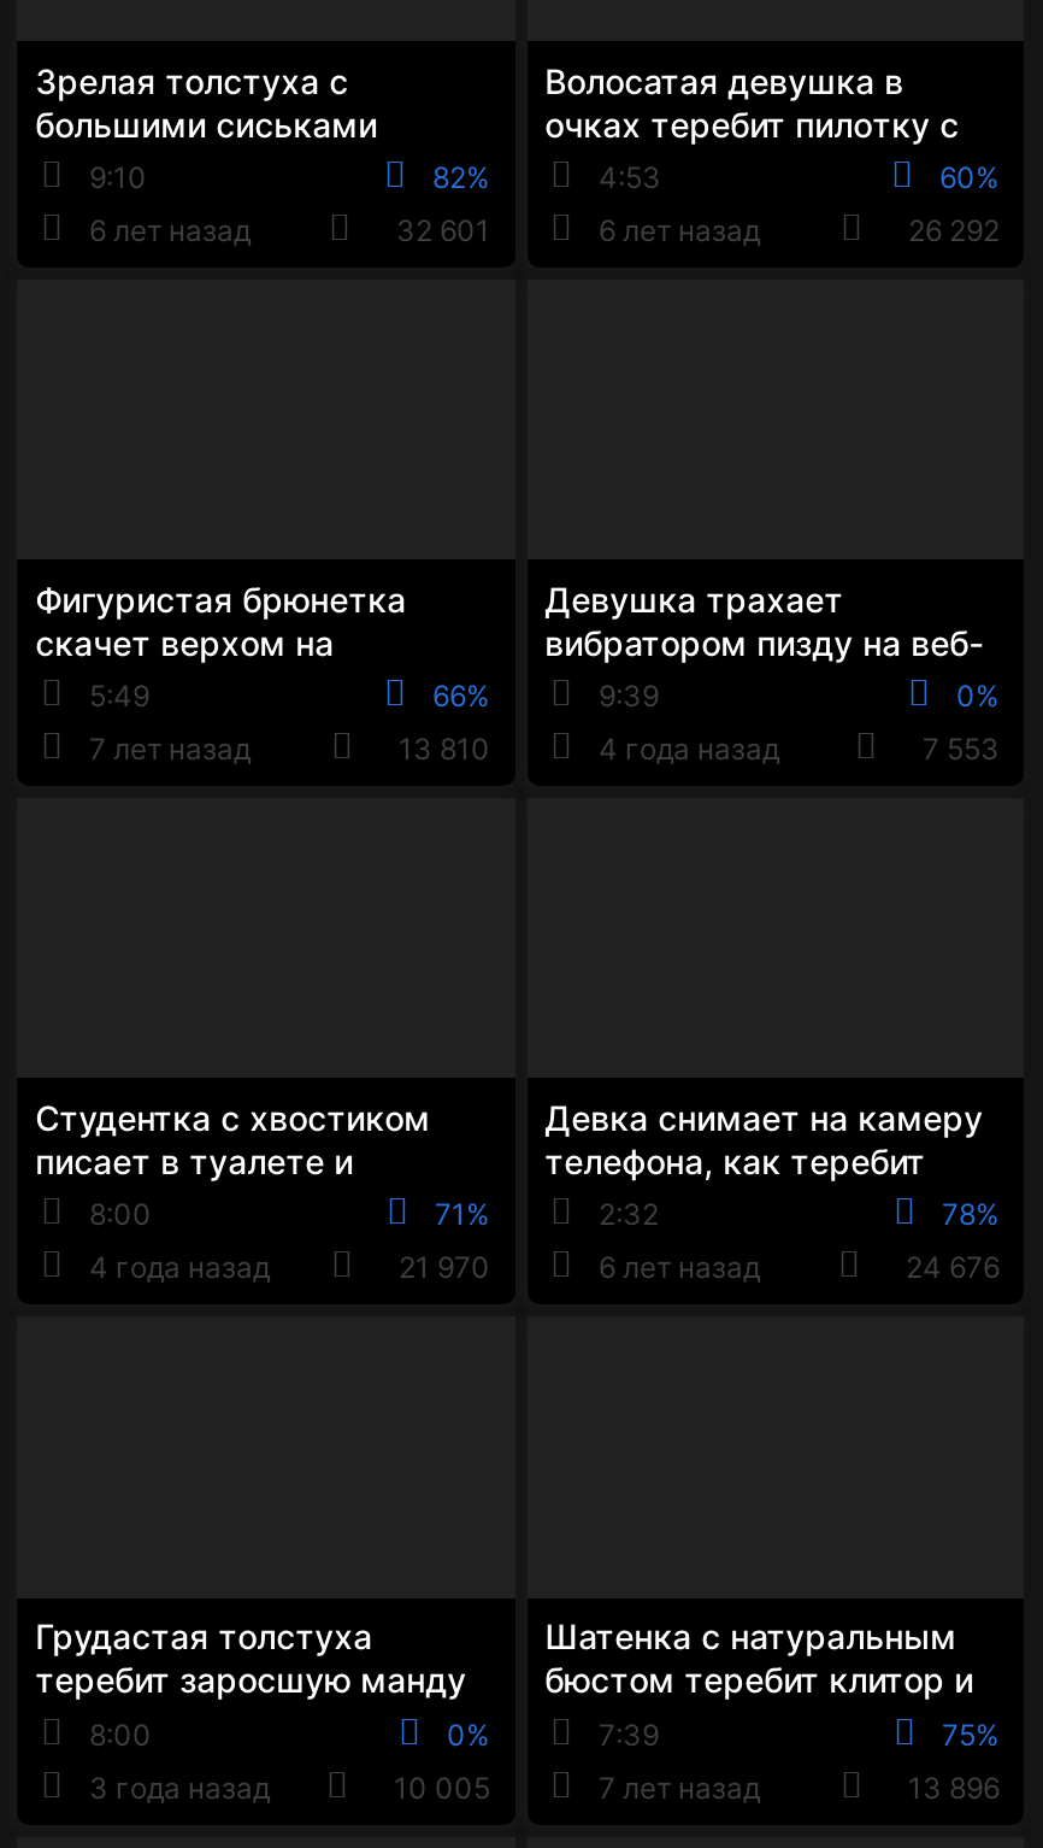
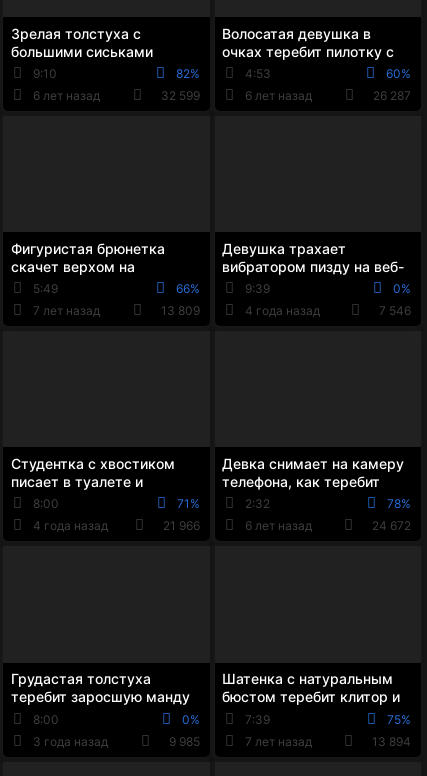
- 32 601
+ 32 599

- 26 292
+ 26 287

- 13 810
+ 13 809

- 7 553
+ 7 546

- 21 970
+ 21 966

- 24 676
+ 24 672

- 10 005
+ 9 985

- 13 896
+ 13 894
